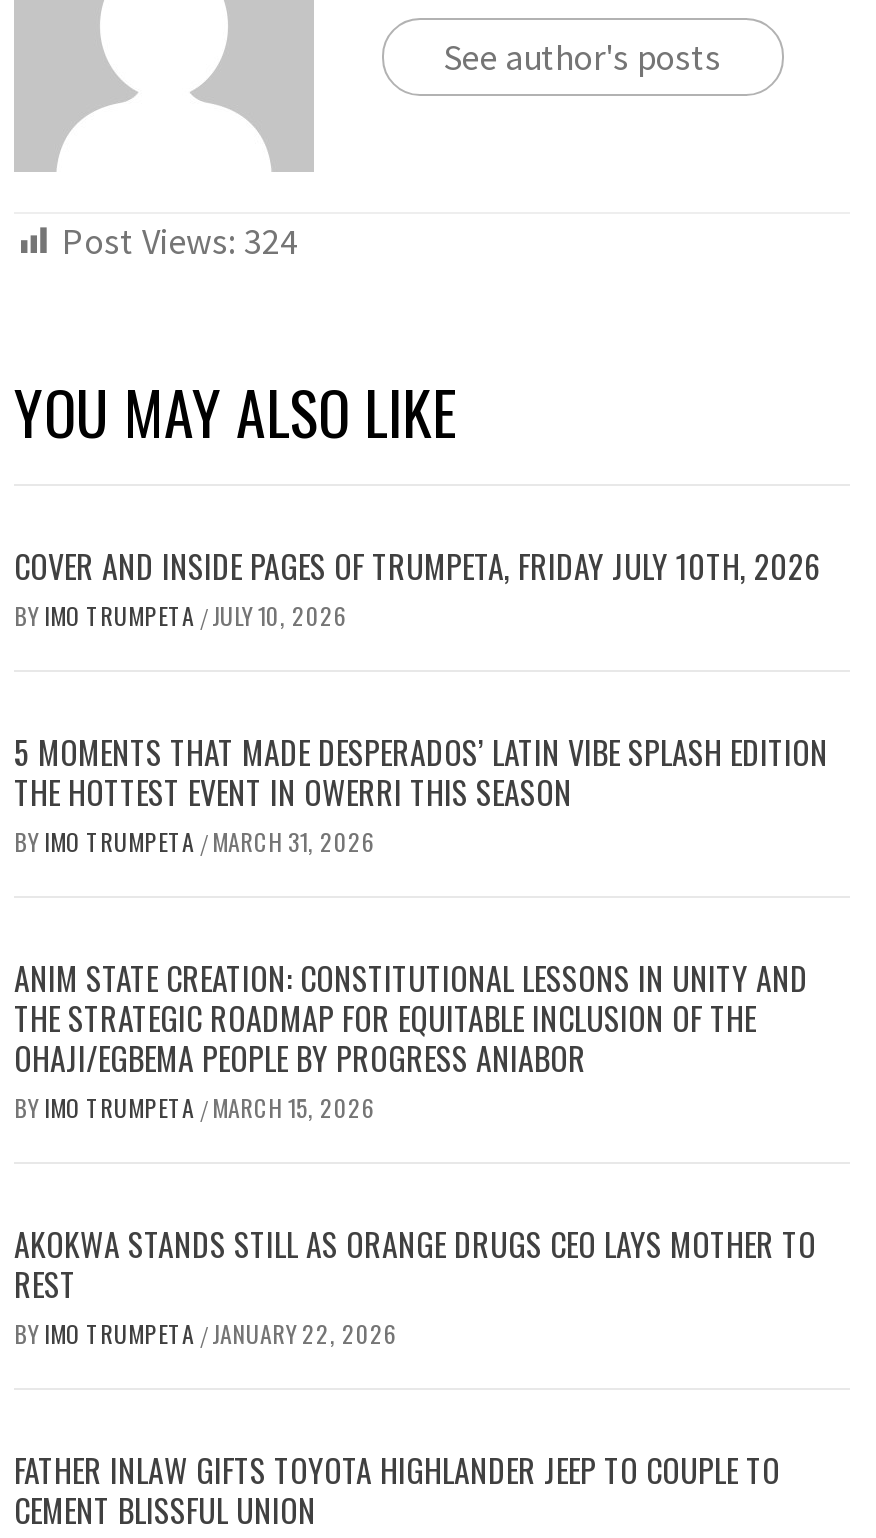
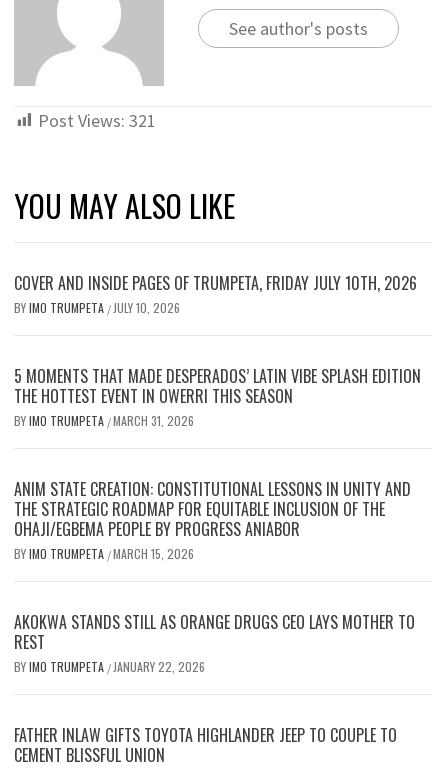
- Post Views: 324
+ Post Views: 321
